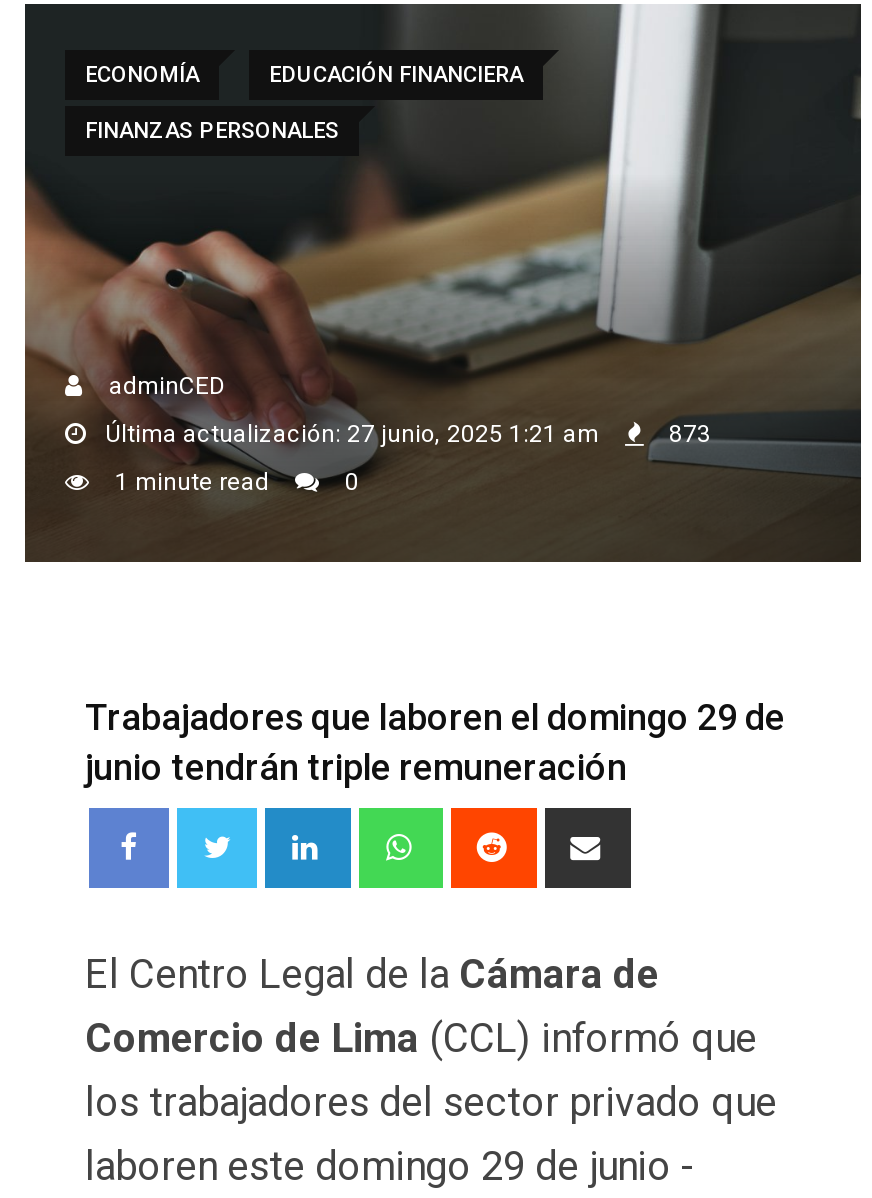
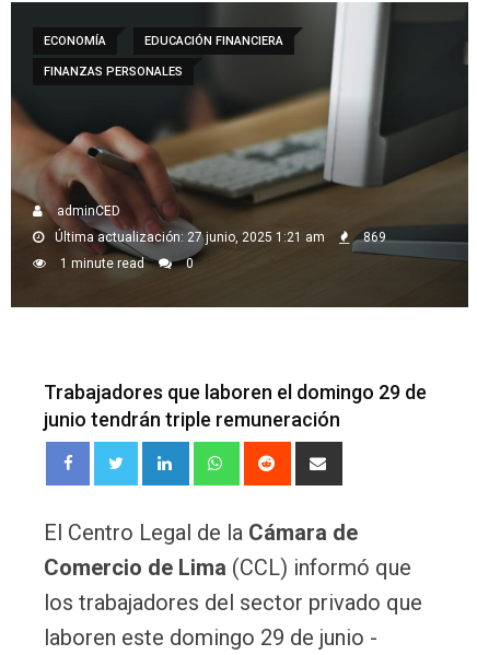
- 873
+ 869
